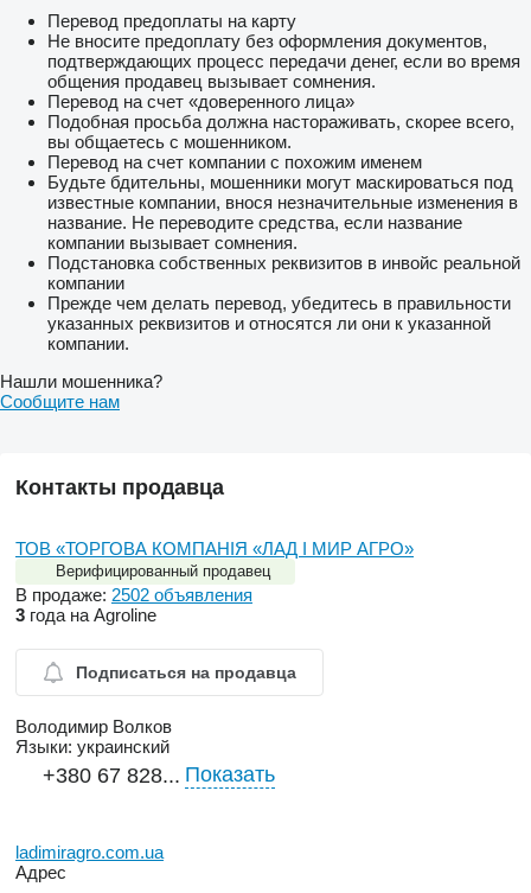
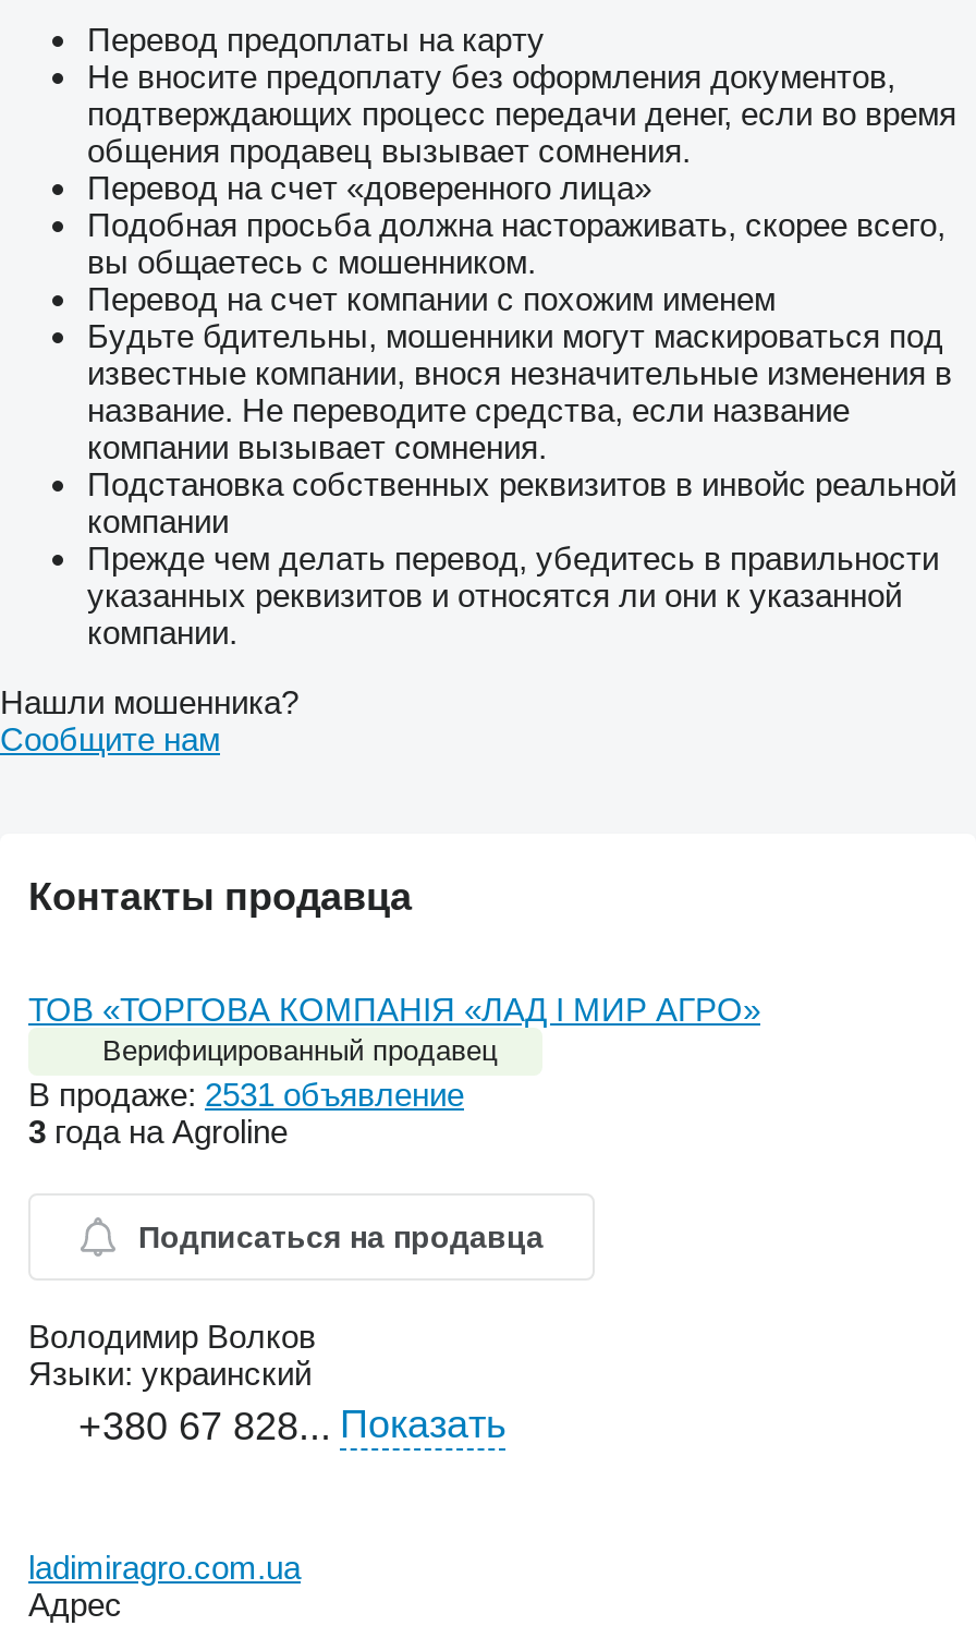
- В продаже: 2502 объявления
+ В продаже: 2531 объявление
